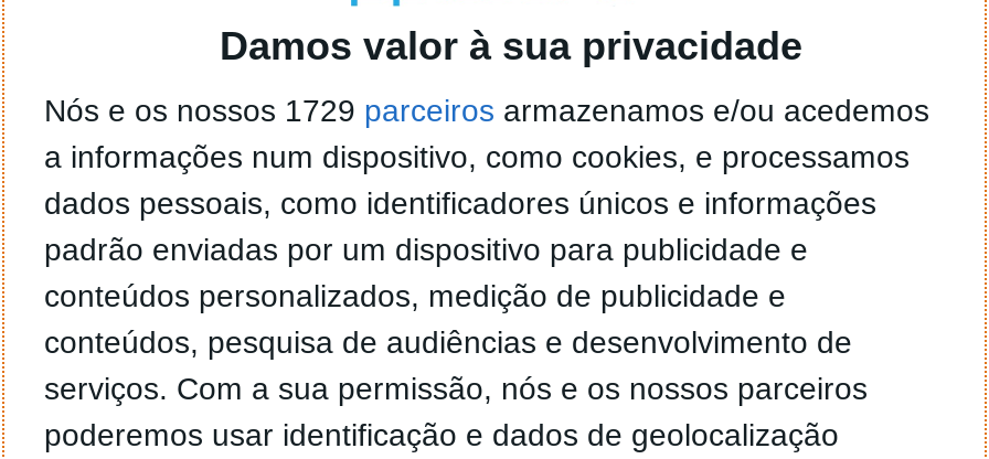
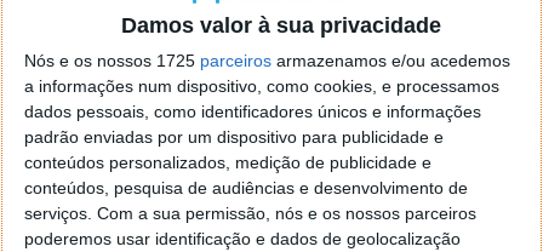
- Nós e os nossos 1729 parceiros armazenamos e/ou acedemos
+ Nós e os nossos 1725 parceiros armazenamos e/ou acedemos
